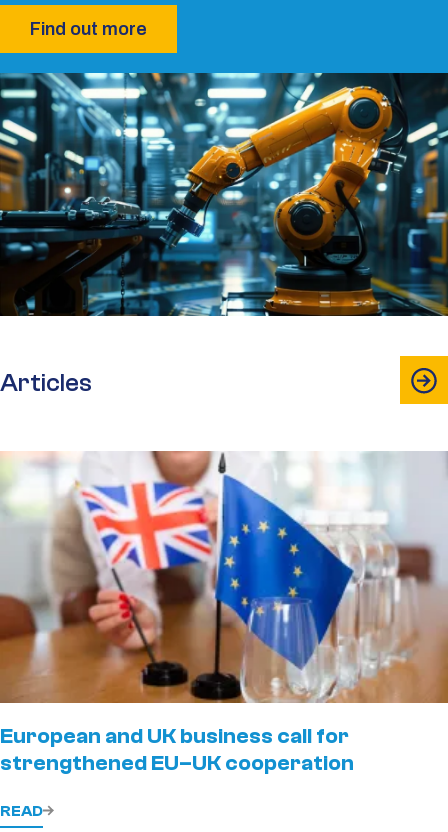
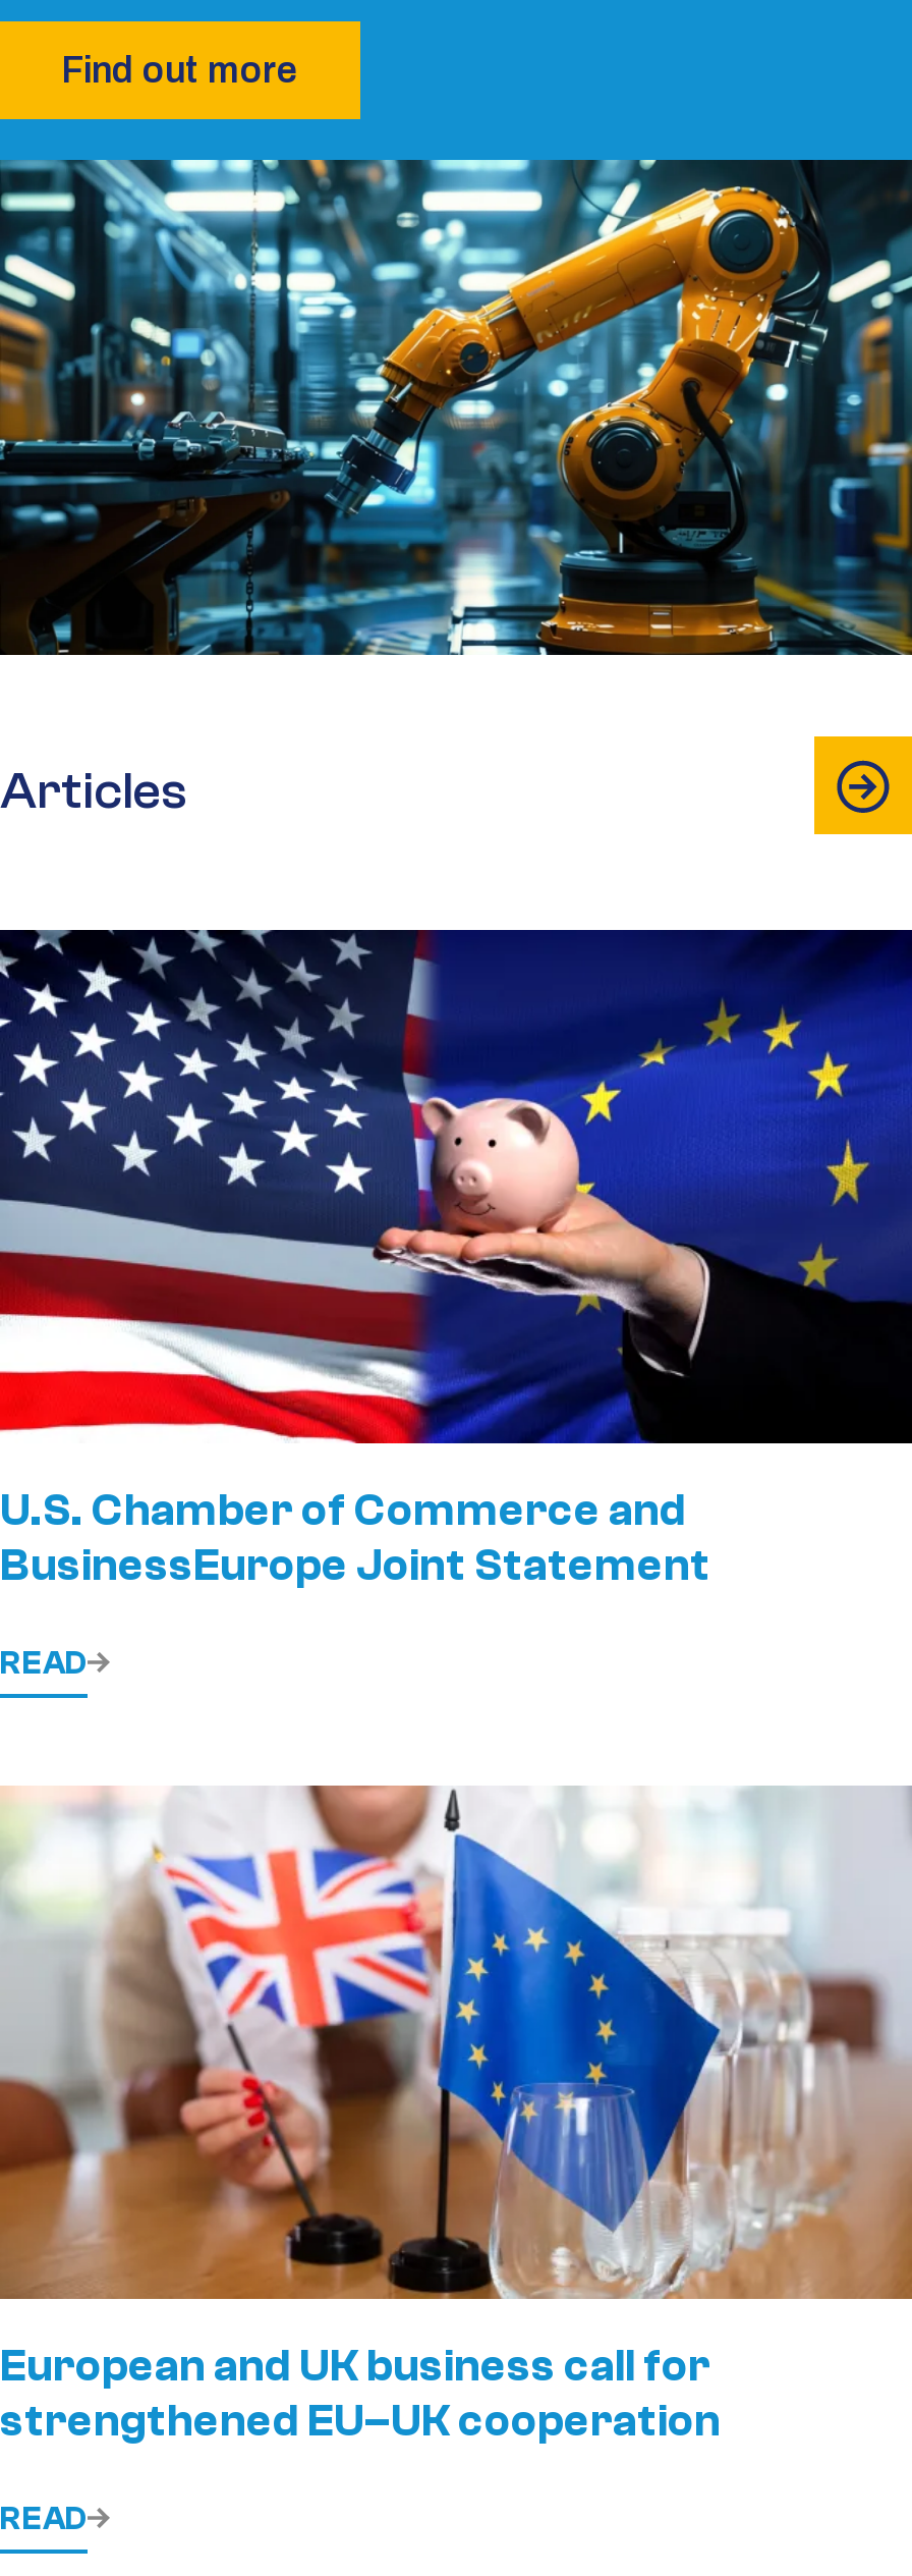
+ [image]
+ U.S. Chamber of Commerce and
+ BusinessEurope Joint Statement
+ READ
